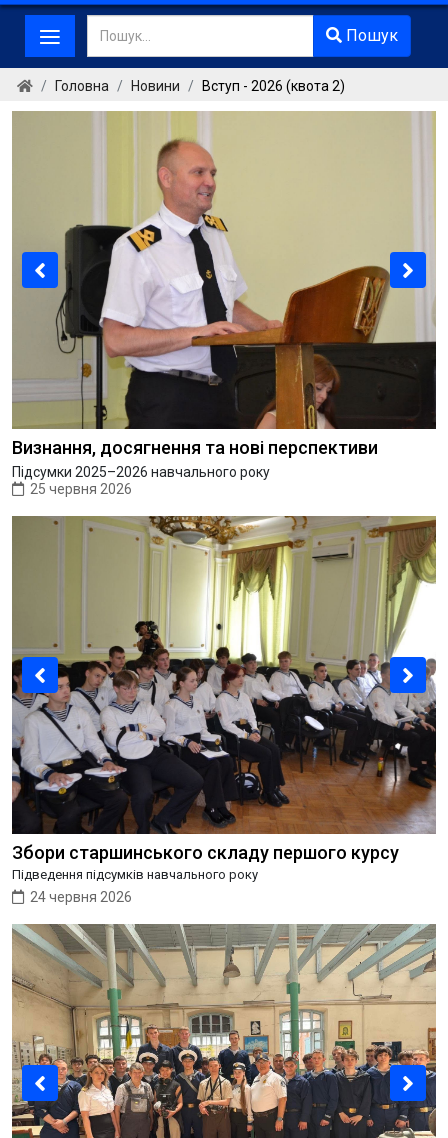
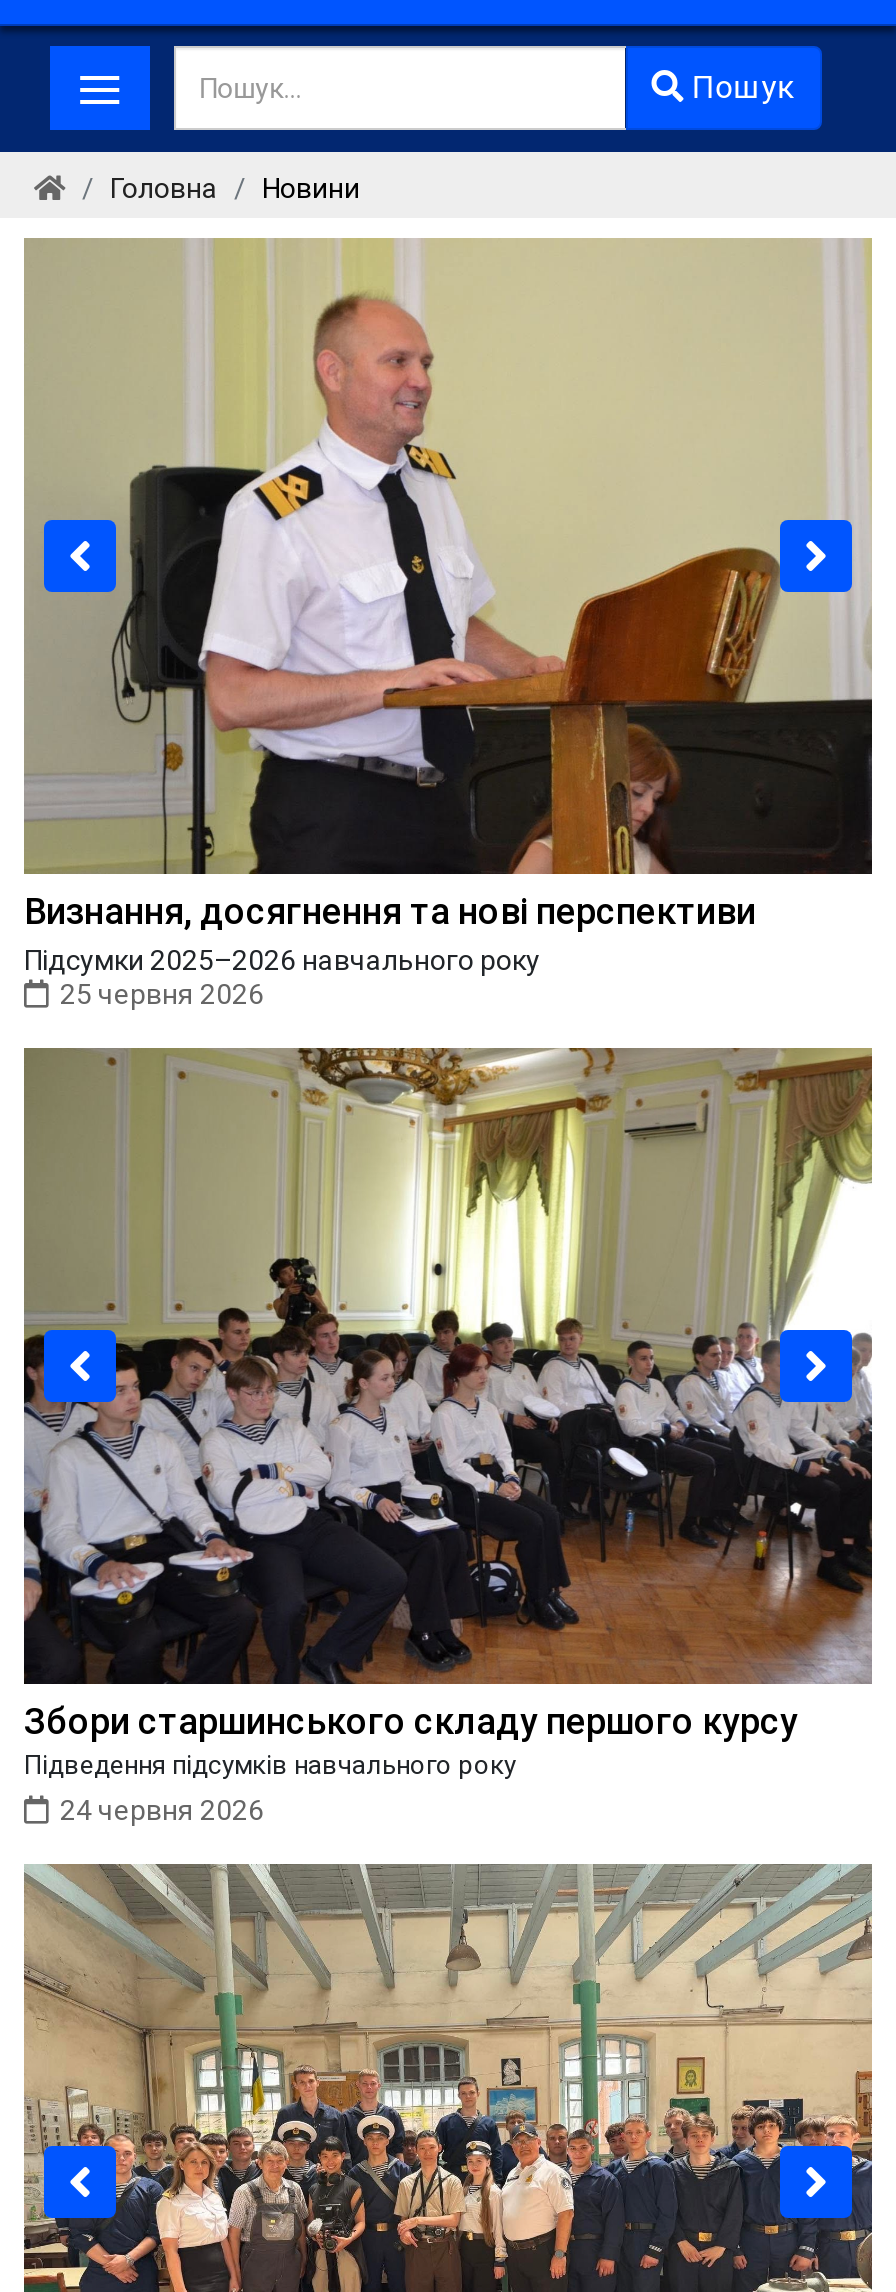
- Вступ - 2026 (квота 2)
